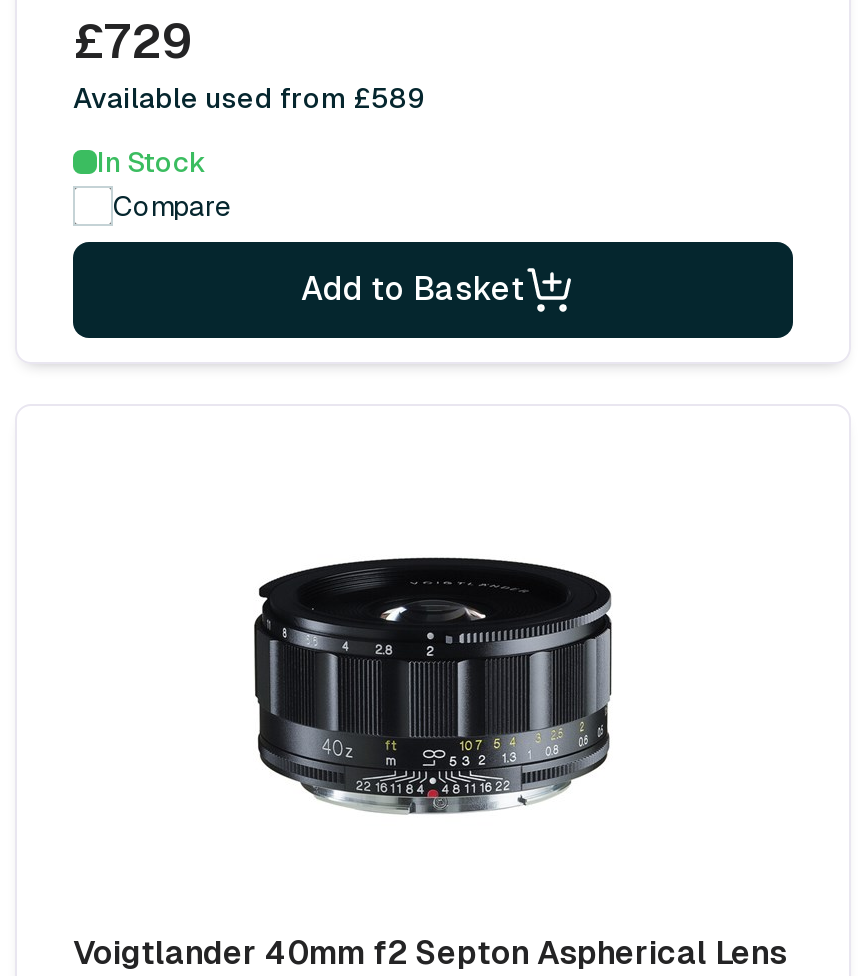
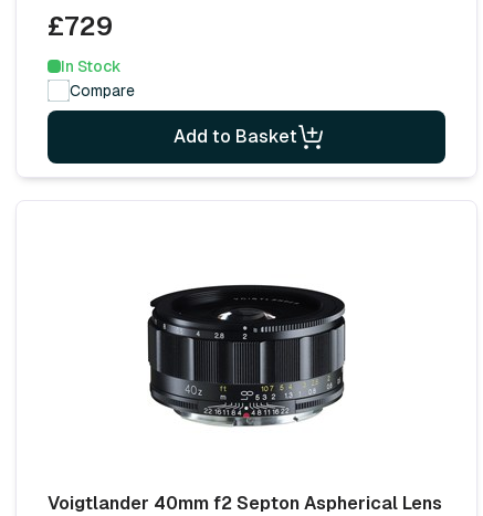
- Available used from £589
